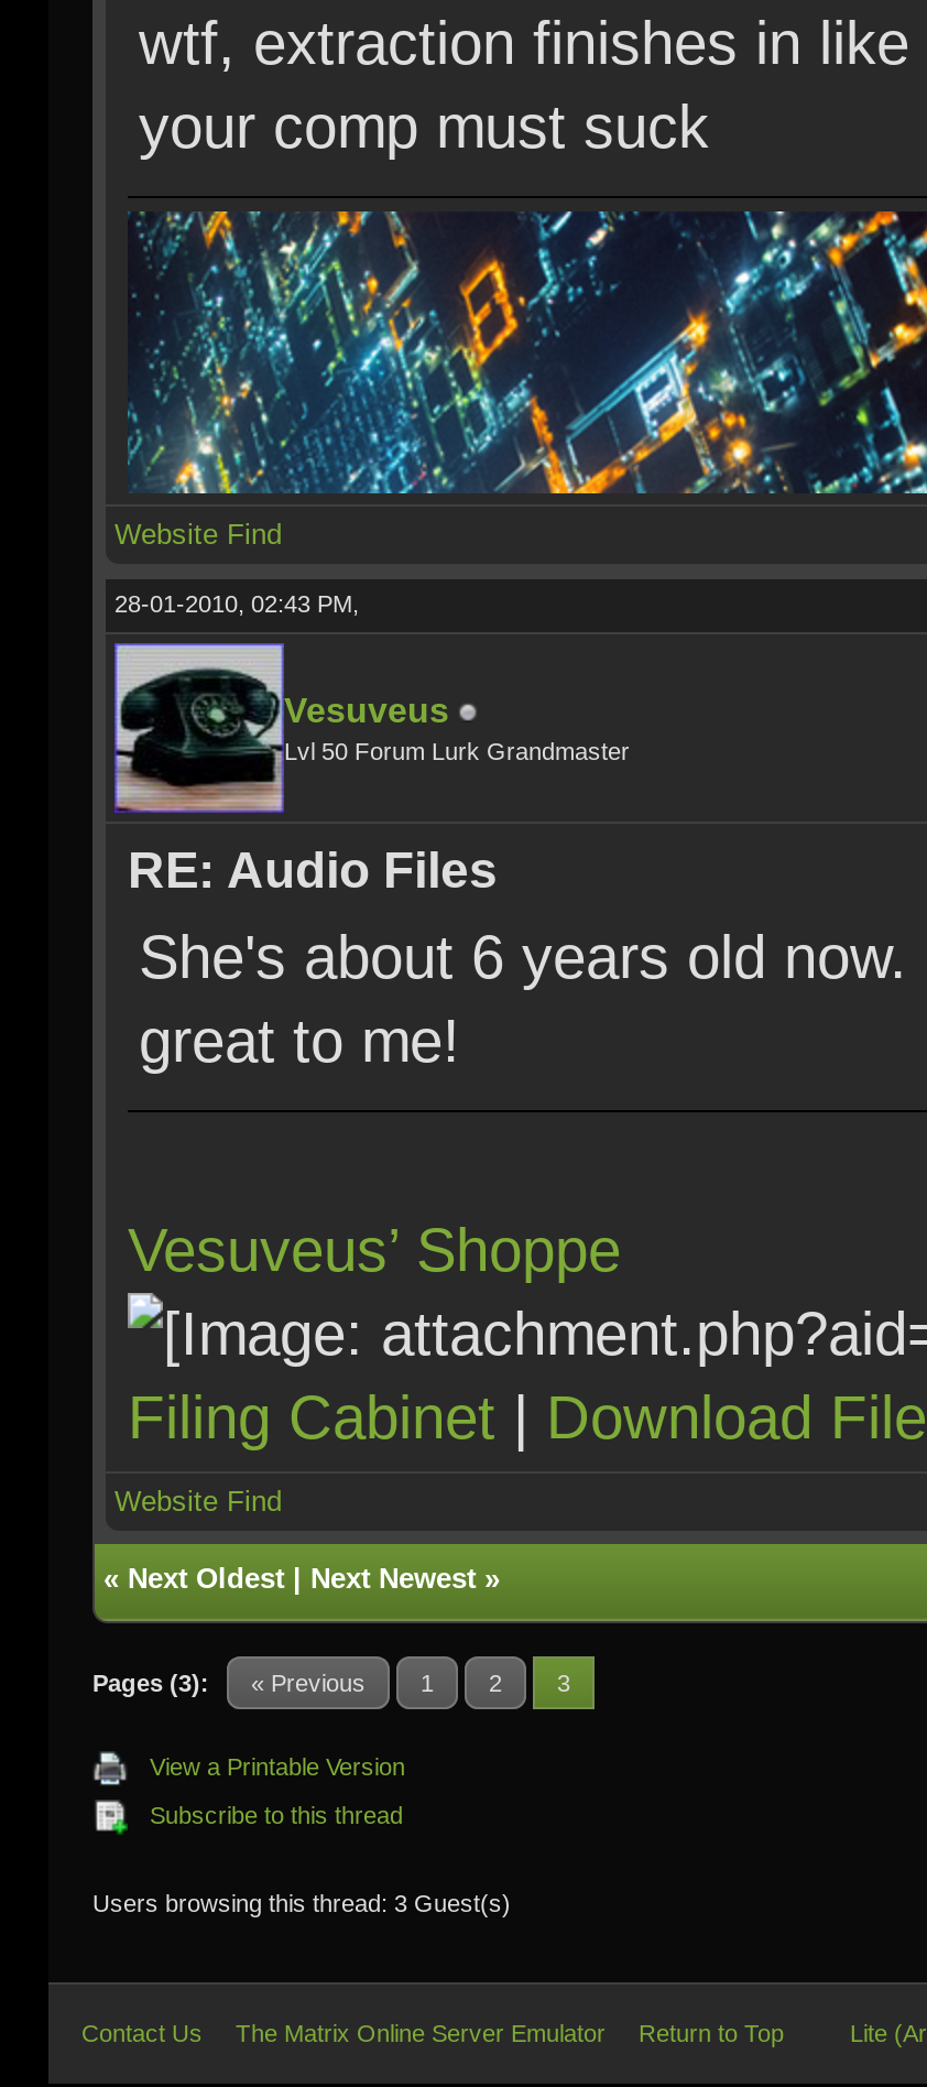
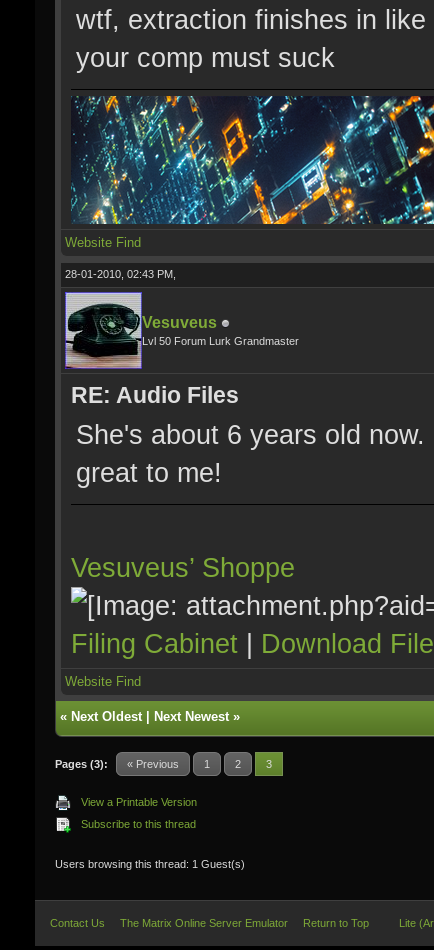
- Users browsing this thread: 3 Guest(s)
+ Users browsing this thread: 1 Guest(s)
